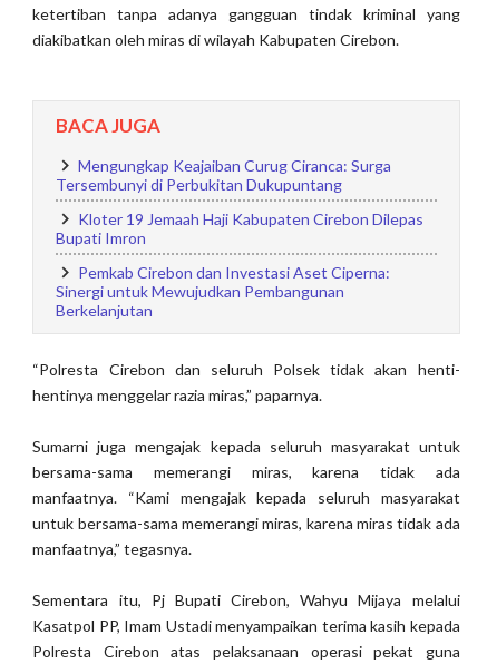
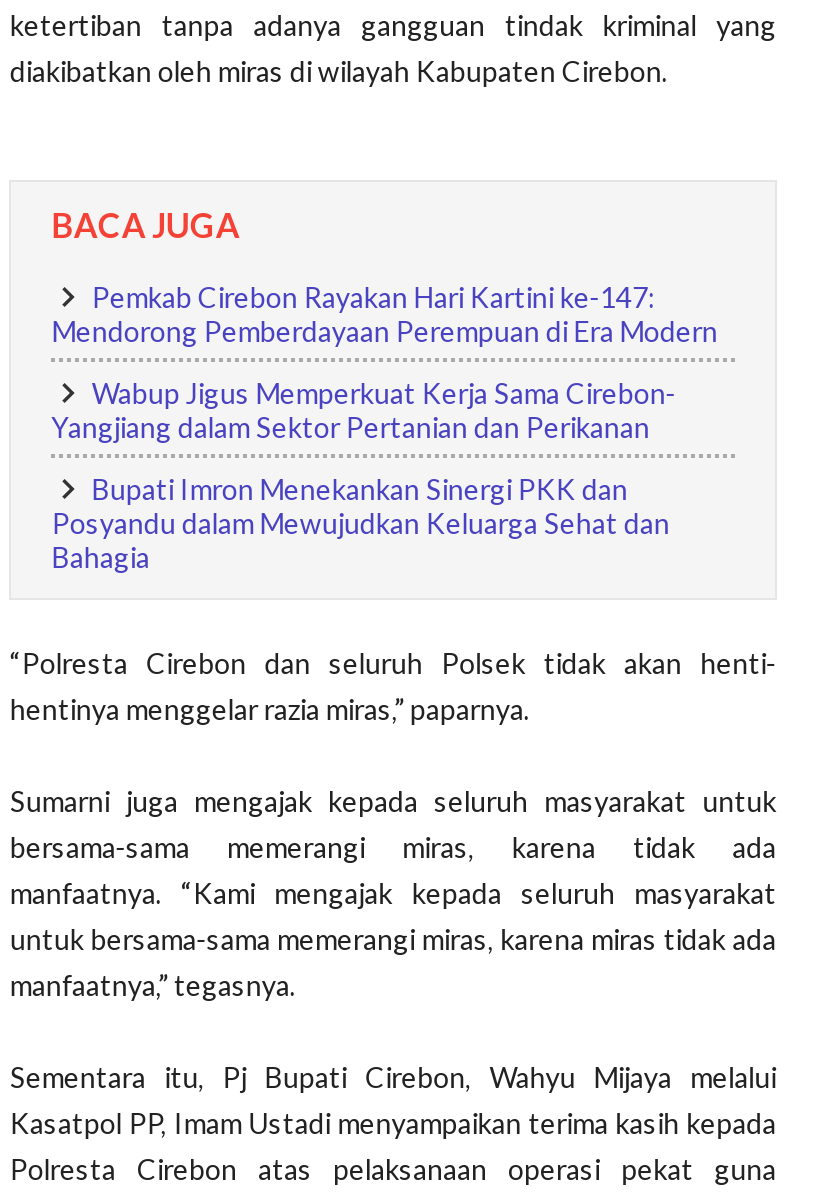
- Mengungkap Keajaiban Curug Ciranca: Surga
- Tersembunyi di Perbukitan Dukupuntang
+ Pemkab Cirebon Rayakan Hari Kartini ke-147:
+ Mendorong Pemberdayaan Perempuan di Era Modern

- Kloter 19 Jemaah Haji Kabupaten Cirebon Dilepas
- Bupati Imron
+ Wabup Jigus Memperkuat Kerja Sama Cirebon-
+ Yangjiang dalam Sektor Pertanian dan Perikanan

- Pemkab Cirebon dan Investasi Aset Ciperna:
- Sinergi untuk Mewujudkan Pembangunan
- Berkelanjutan
+ Bupati Imron Menekankan Sinergi PKK dan
+ Posyandu dalam Mewujudkan Keluarga Sehat dan
+ Bahagia
